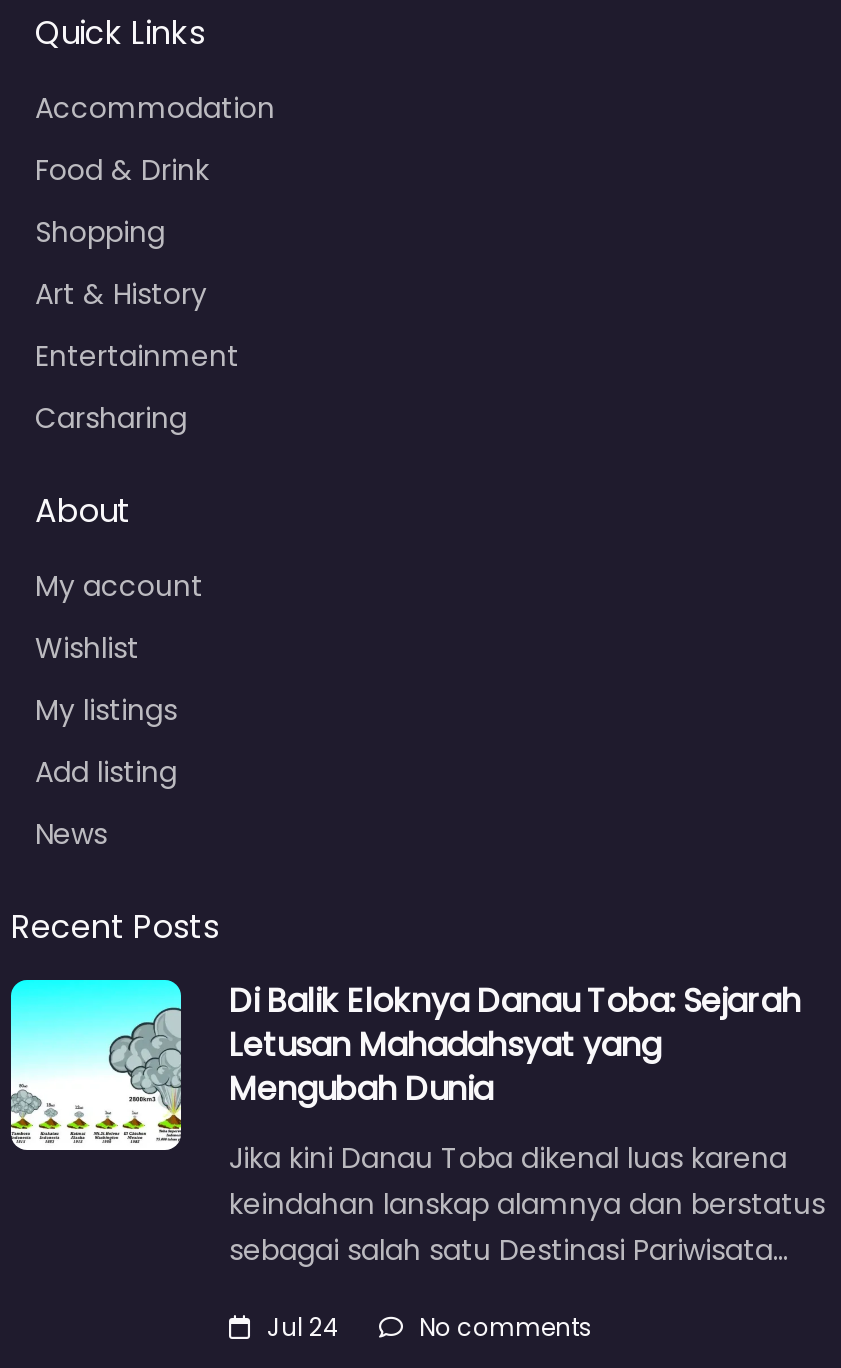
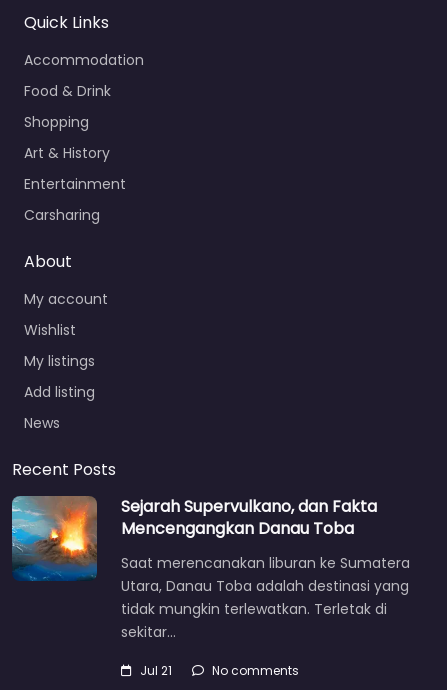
- [image]
- Di Balik Eloknya Danau Toba: Sejarah
- Letusan Mahadahsyat yang
- Mengubah Dunia
+ [image]
+ Sejarah Supervulkano, dan Fakta
+ Mencengangkan Danau Toba

- Jika kini Danau Toba dikenal luas karena
- keindahan lanskap alamnya dan berstatus
- sebagai salah satu Destinasi Pariwisata…
+ Saat merencanakan liburan ke Sumatera
+ Utara, Danau Toba adalah destinasi yang
+ tidak mungkin terlewatkan. Terletak di
+ sekitar…

- Jul 24
+ Jul 21
